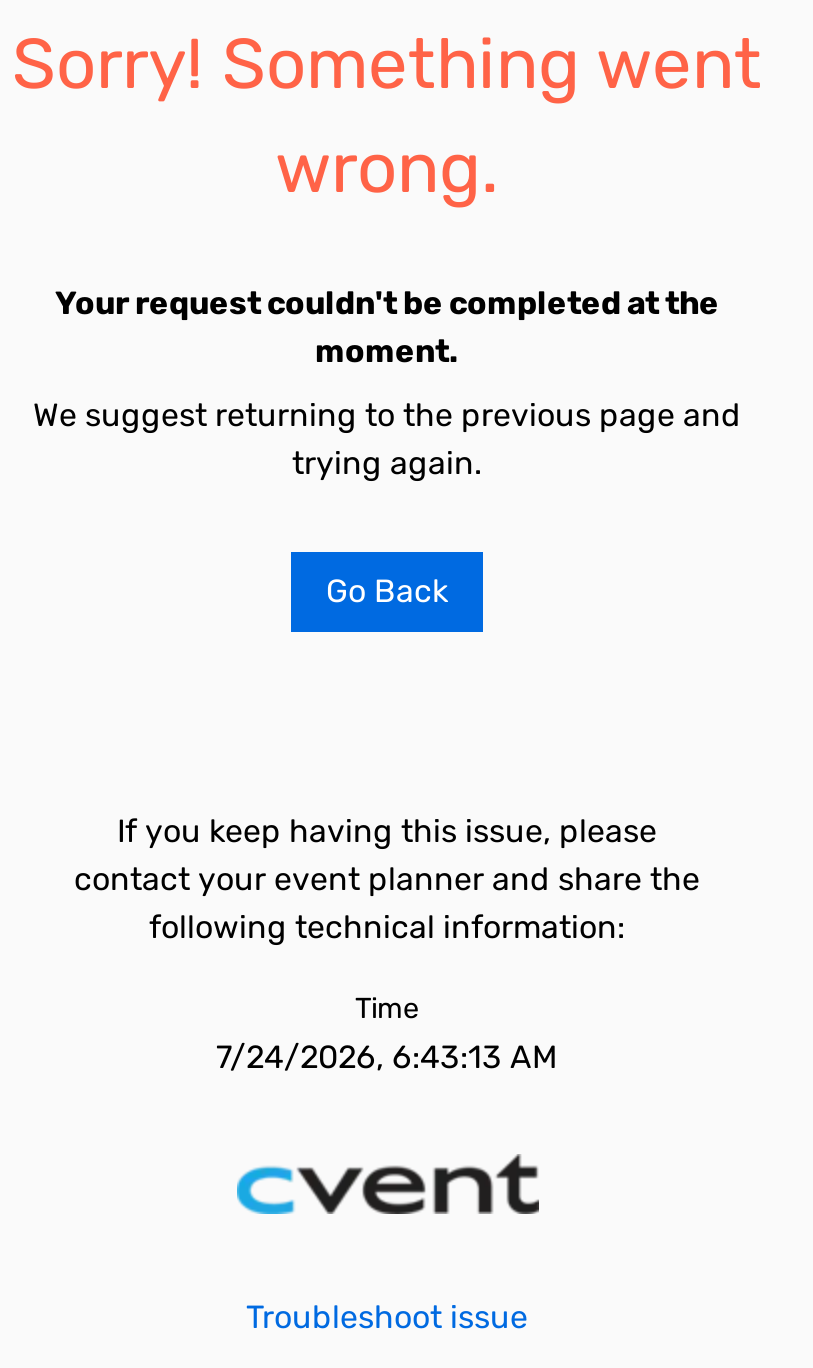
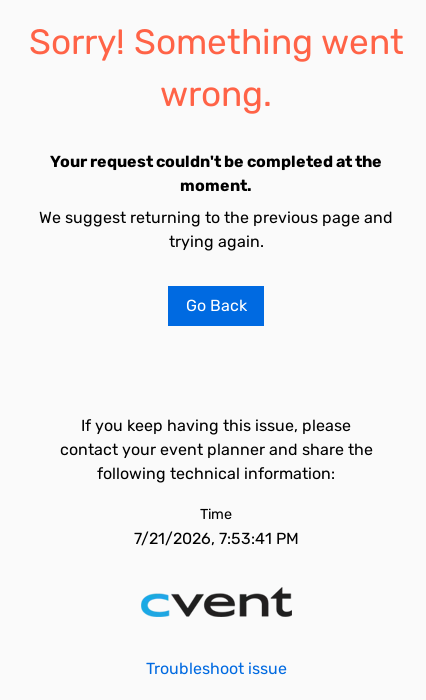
- 7/24/2026, 6:43:13 AM
+ 7/21/2026, 7:53:41 PM
